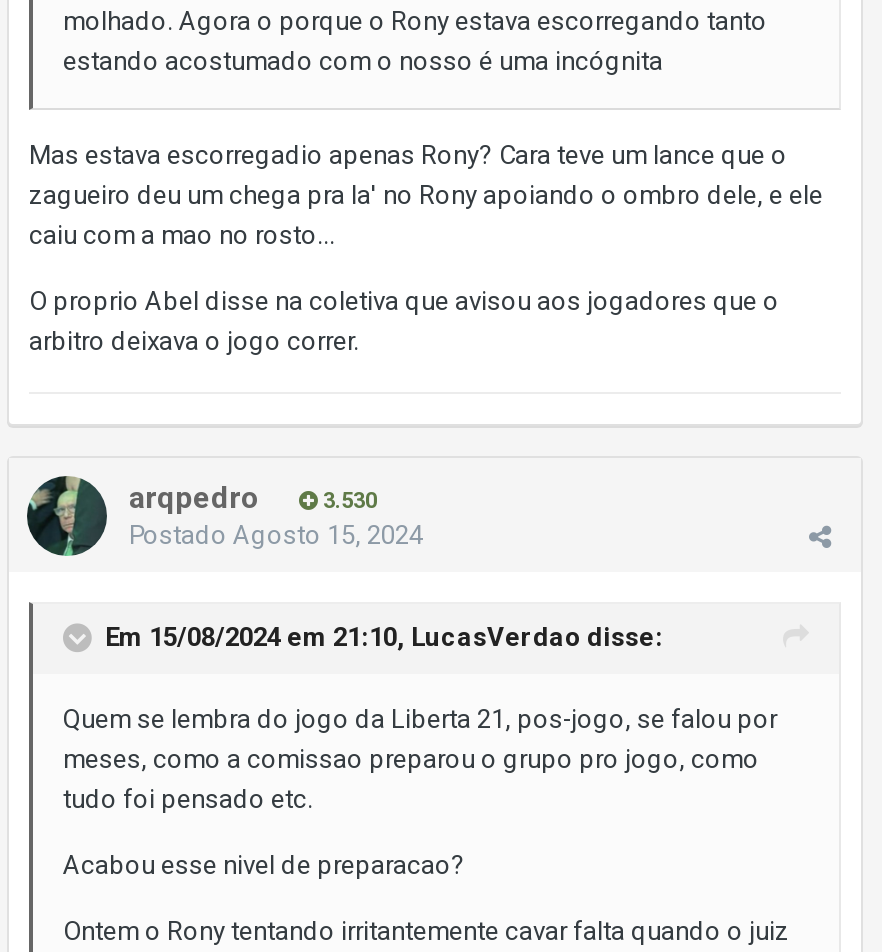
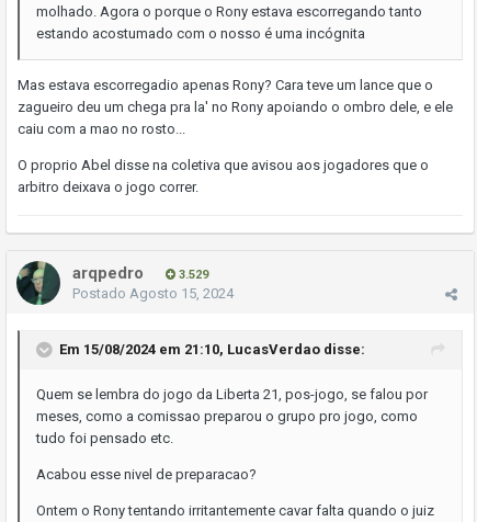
- 3.530
+ 3.529
